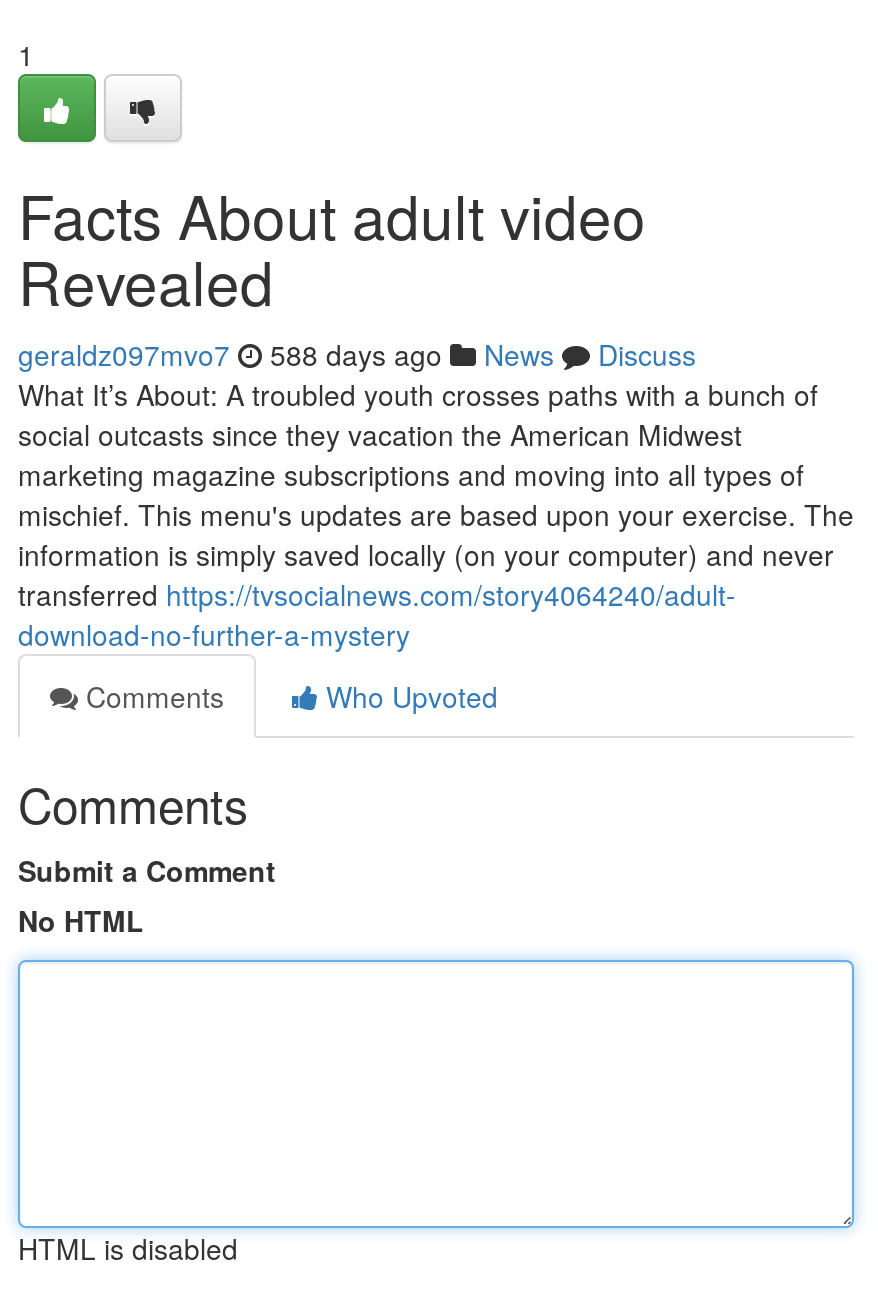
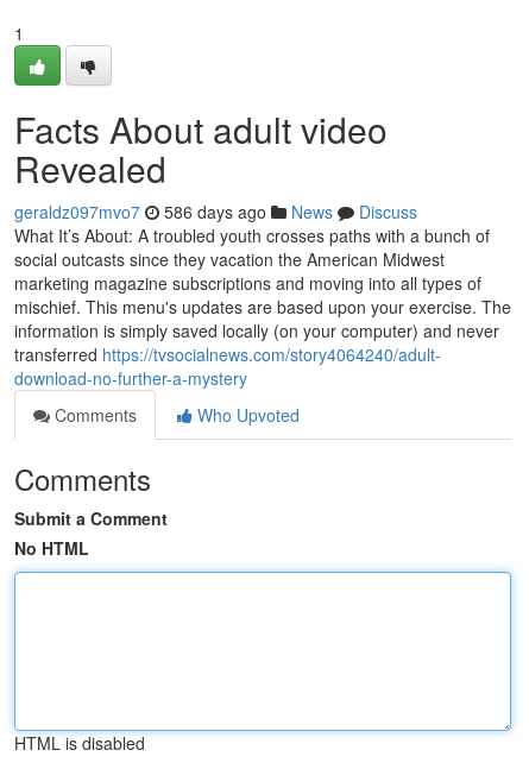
- geraldz097mvo7 588 days ago News Discuss
+ geraldz097mvo7 586 days ago News Discuss
